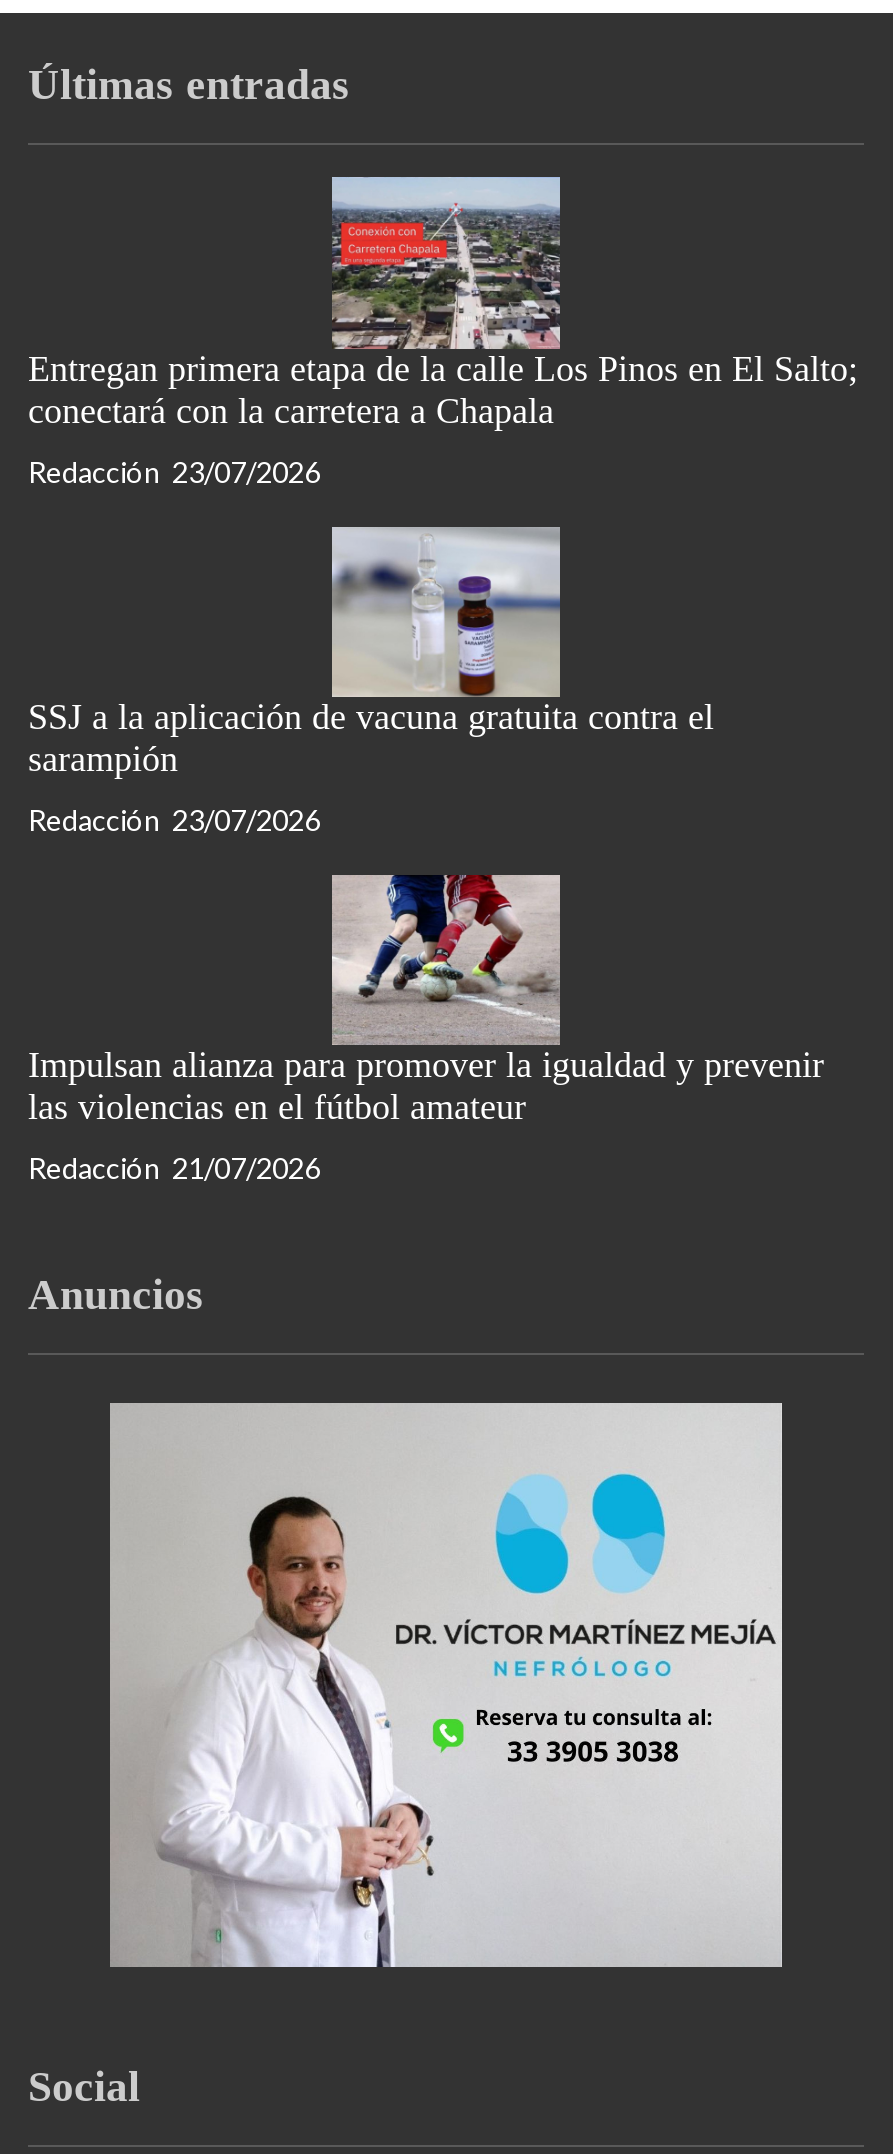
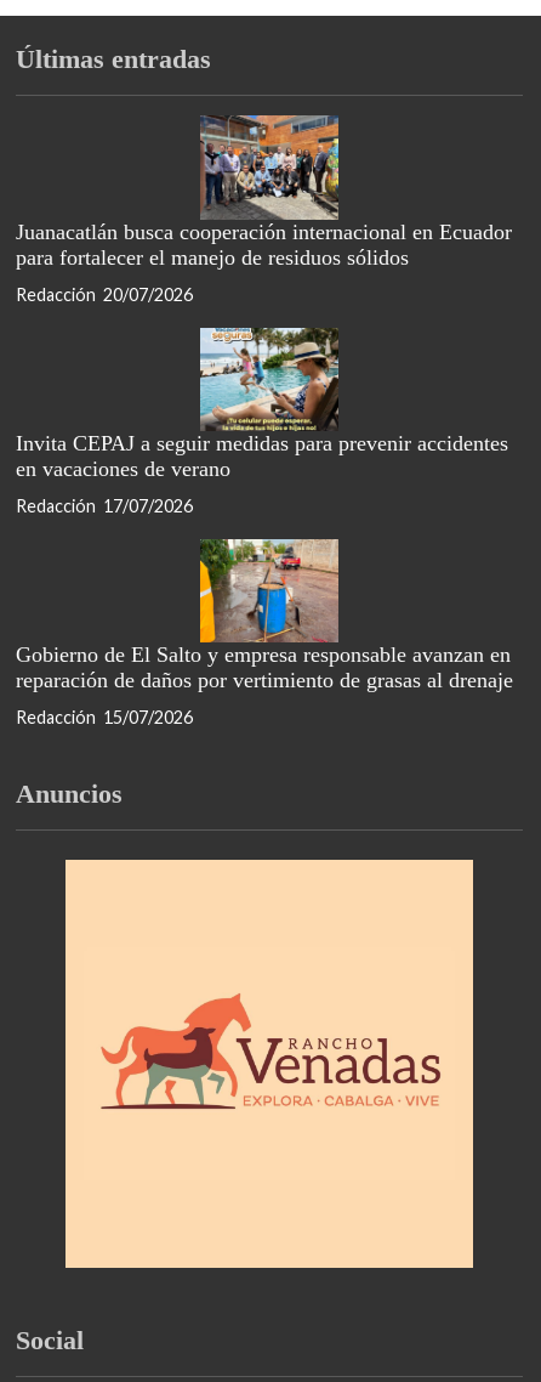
- [image]
- Entregan primera etapa de la calle Los Pinos en El Salto;
- conectará con la carretera a Chapala
+ [image]
+ Juanacatlán busca cooperación internacional en Ecuador
+ para fortalecer el manejo de residuos sólidos

- Redacción 23/07/2026
+ Redacción 20/07/2026

- [image]
- SSJ a la aplicación de vacuna gratuita contra el
- sarampión
+ [image]
+ Invita CEPAJ a seguir medidas para prevenir accidentes
+ en vacaciones de verano

- Redacción 23/07/2026
+ Redacción 17/07/2026

- [image]
- Impulsan alianza para promover la igualdad y prevenir
- las violencias en el fútbol amateur
+ [image]
+ Gobierno de El Salto y empresa responsable avanzan en
+ reparación de daños por vertimiento de grasas al drenaje

- Redacción 21/07/2026
+ Redacción 15/07/2026

- [image]
+ [image]
